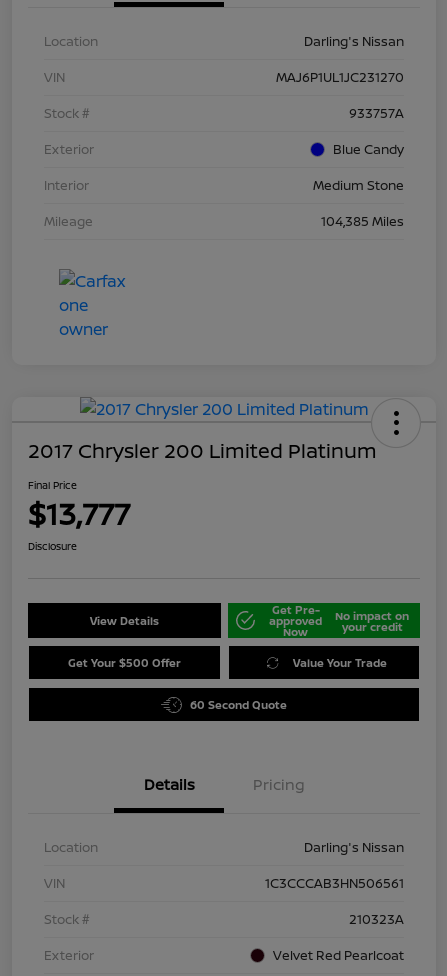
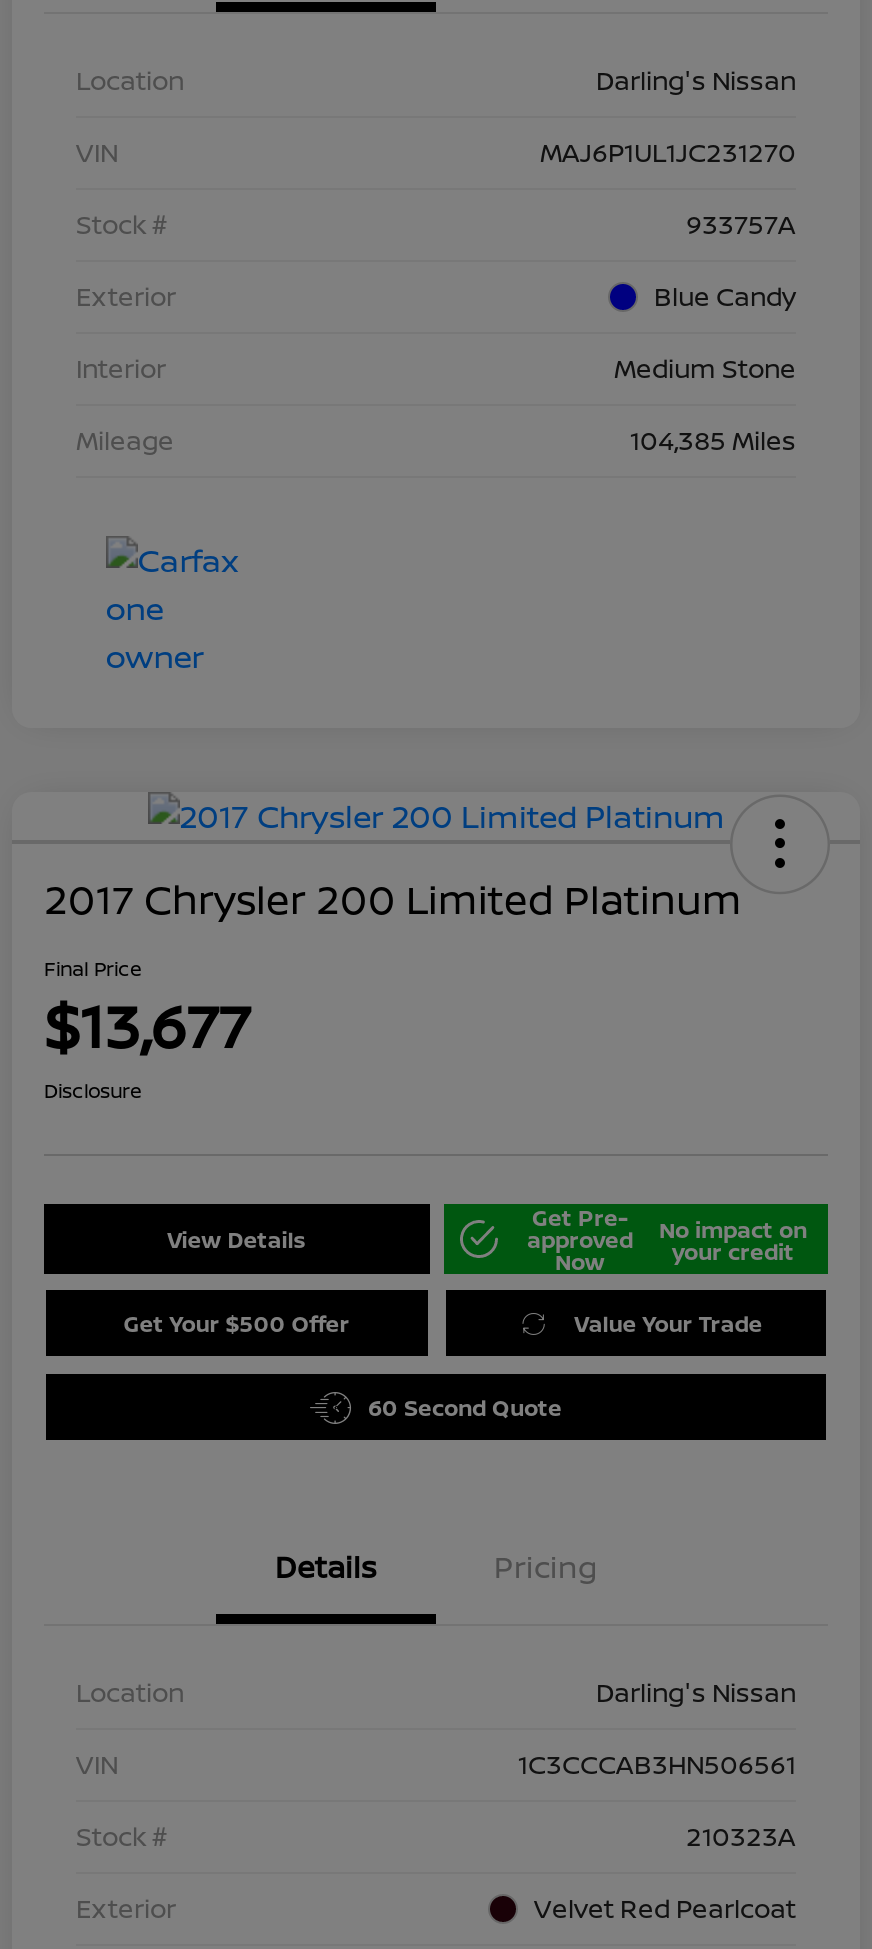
- $13,777
+ $13,677
